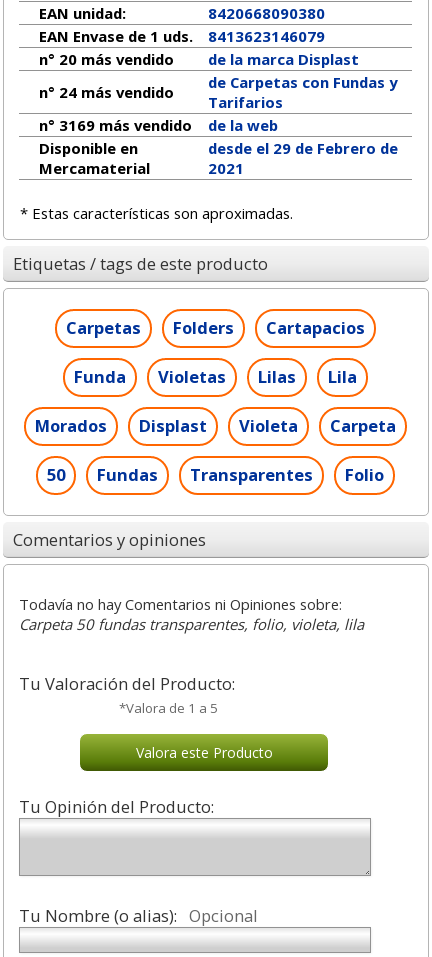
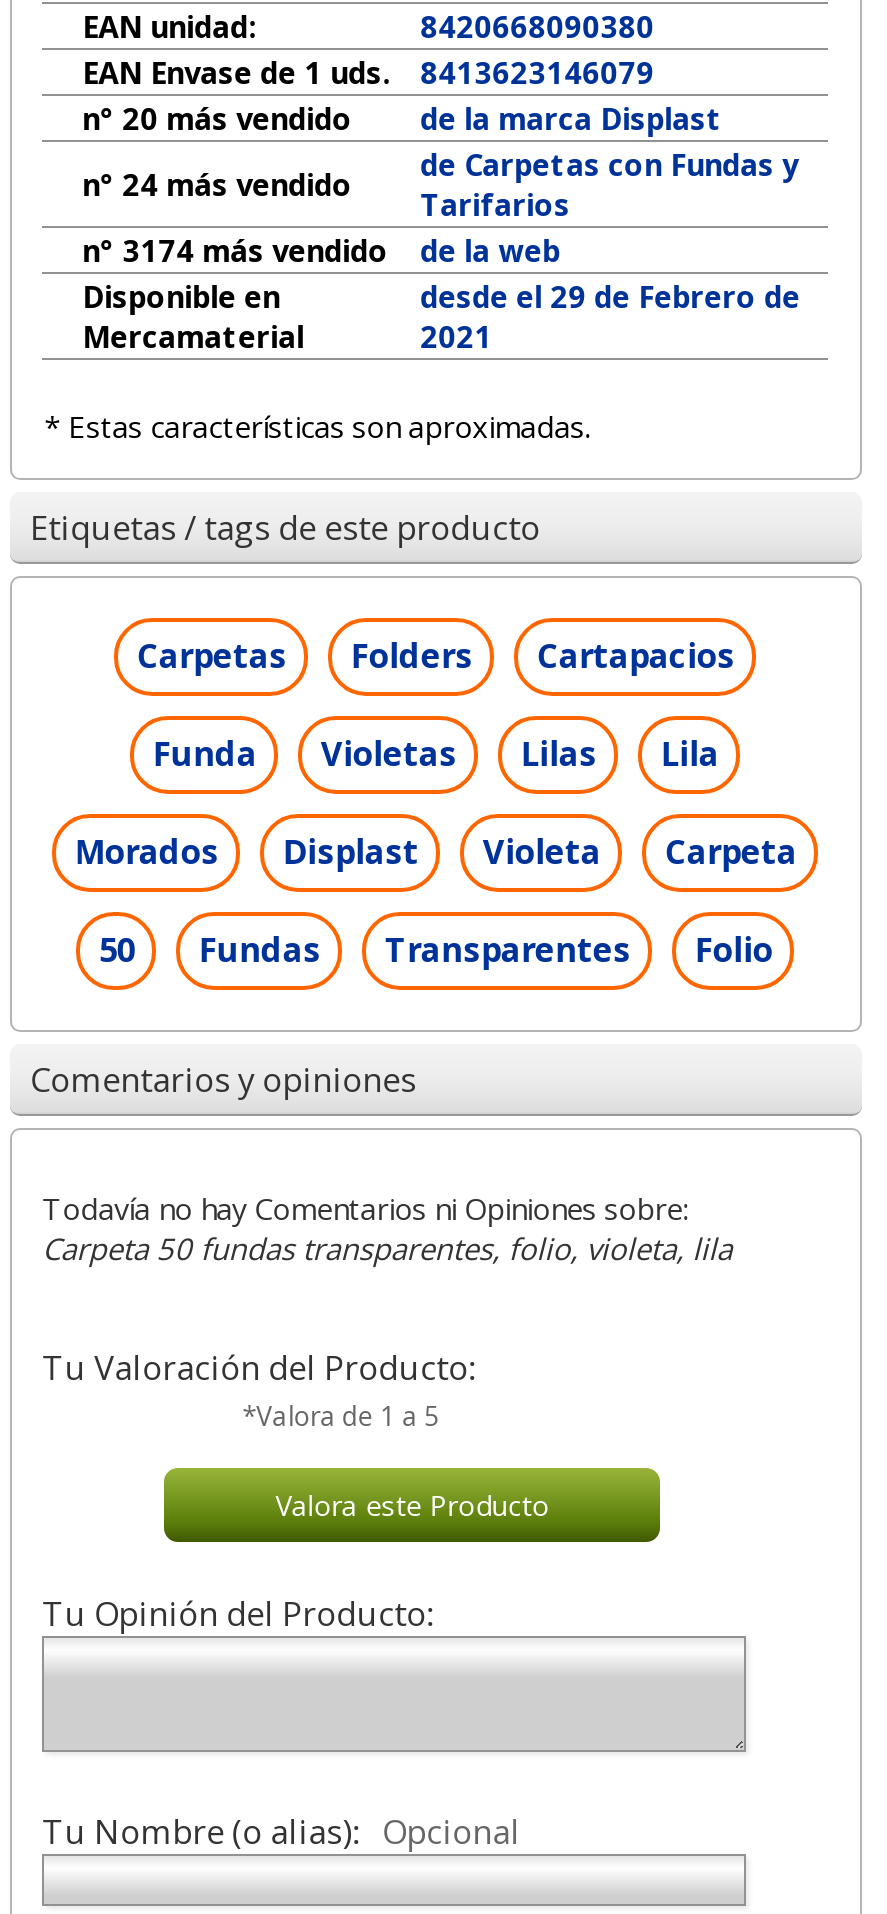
- n° 3169 más vendido de la web
+ n° 3174 más vendido de la web
